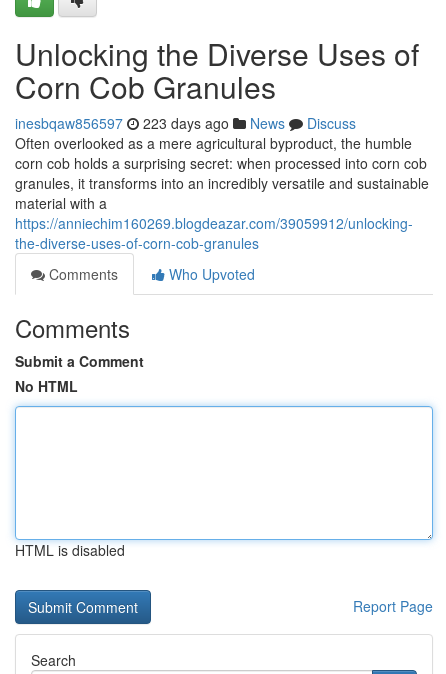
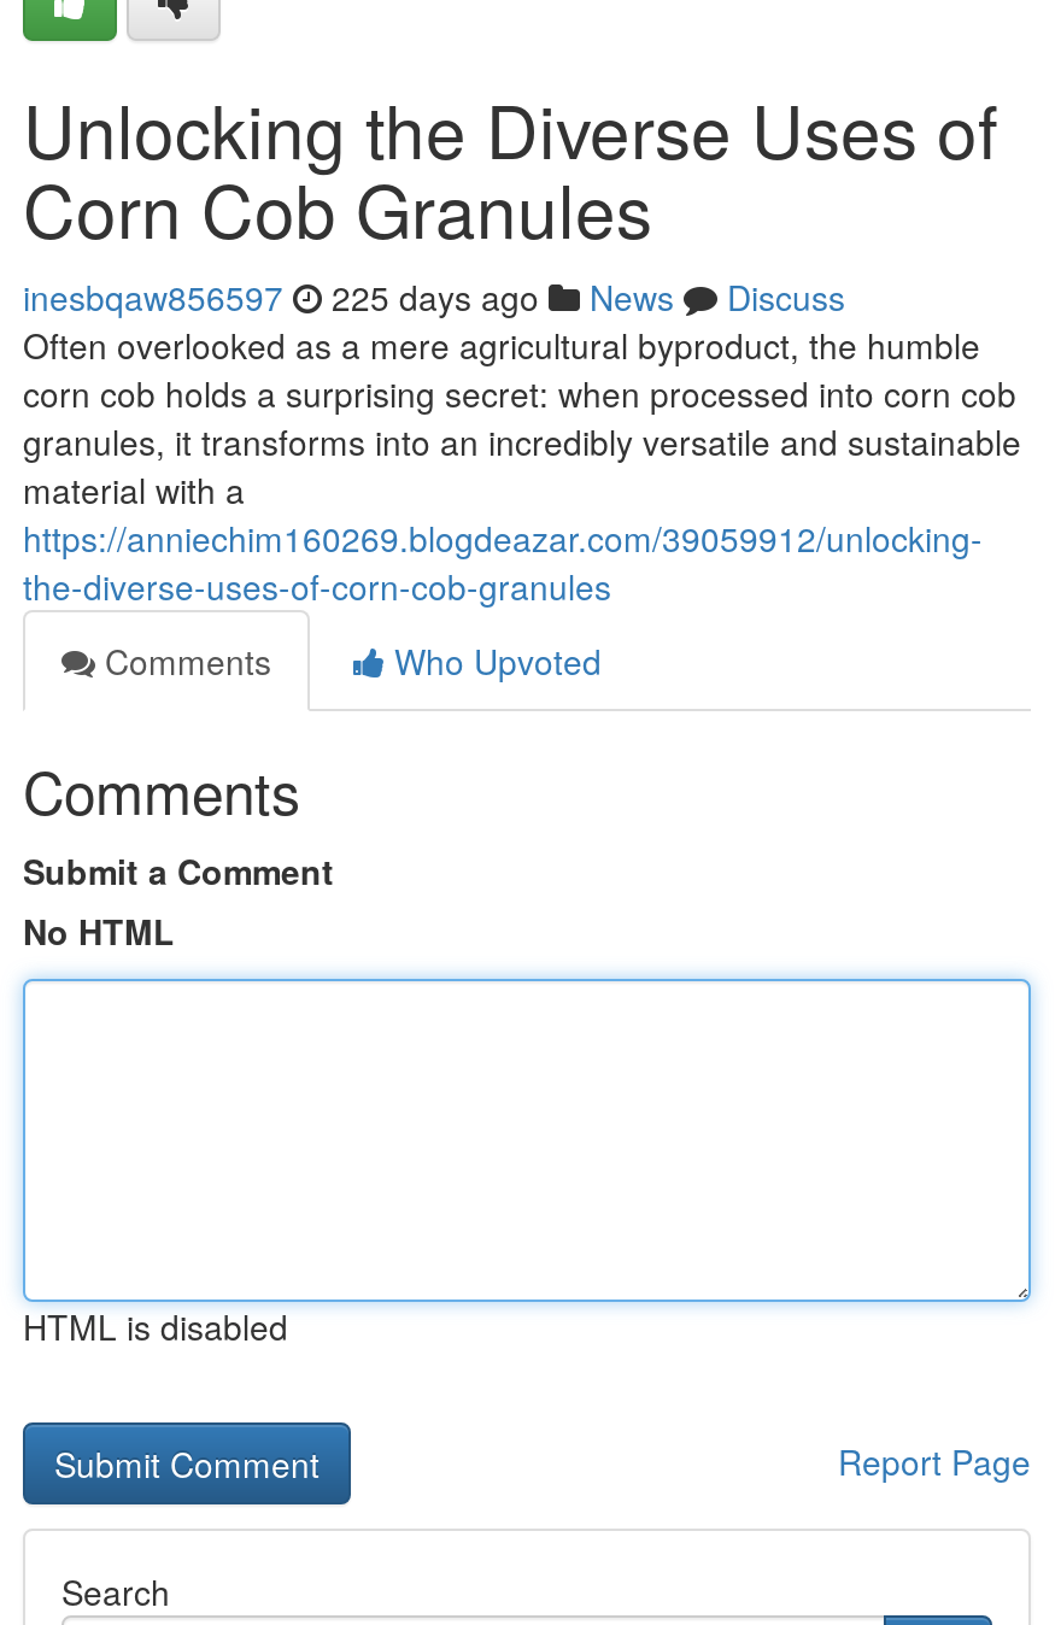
- inesbqaw856597 223 days ago News Discuss
+ inesbqaw856597 225 days ago News Discuss
